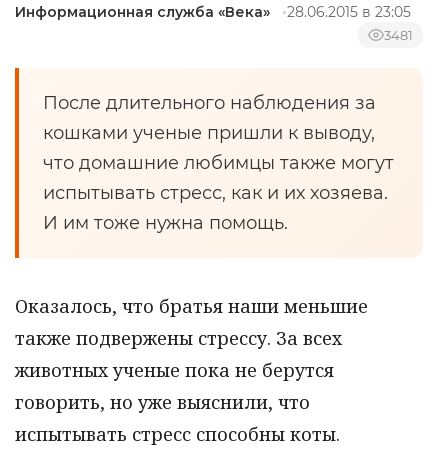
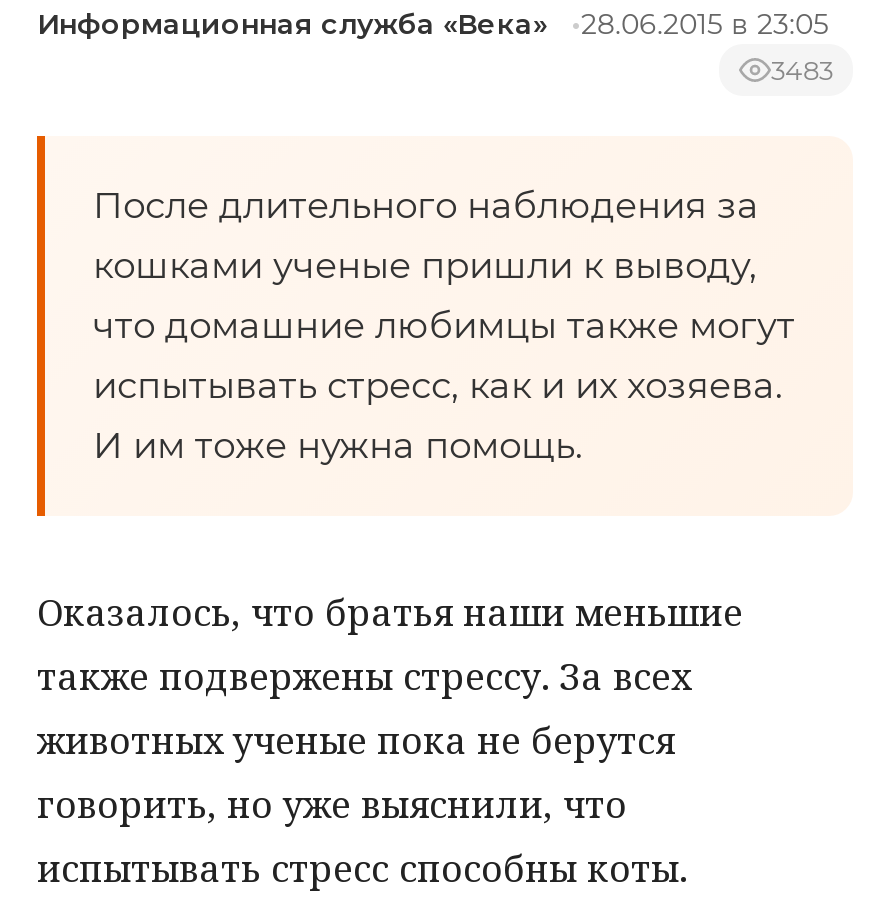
- 3481
+ 3483
